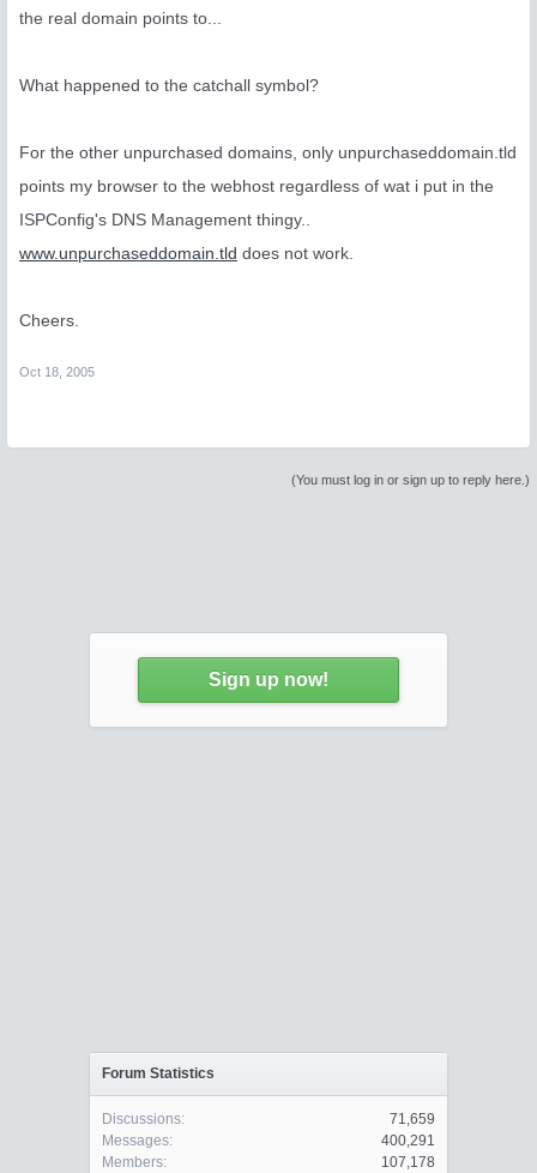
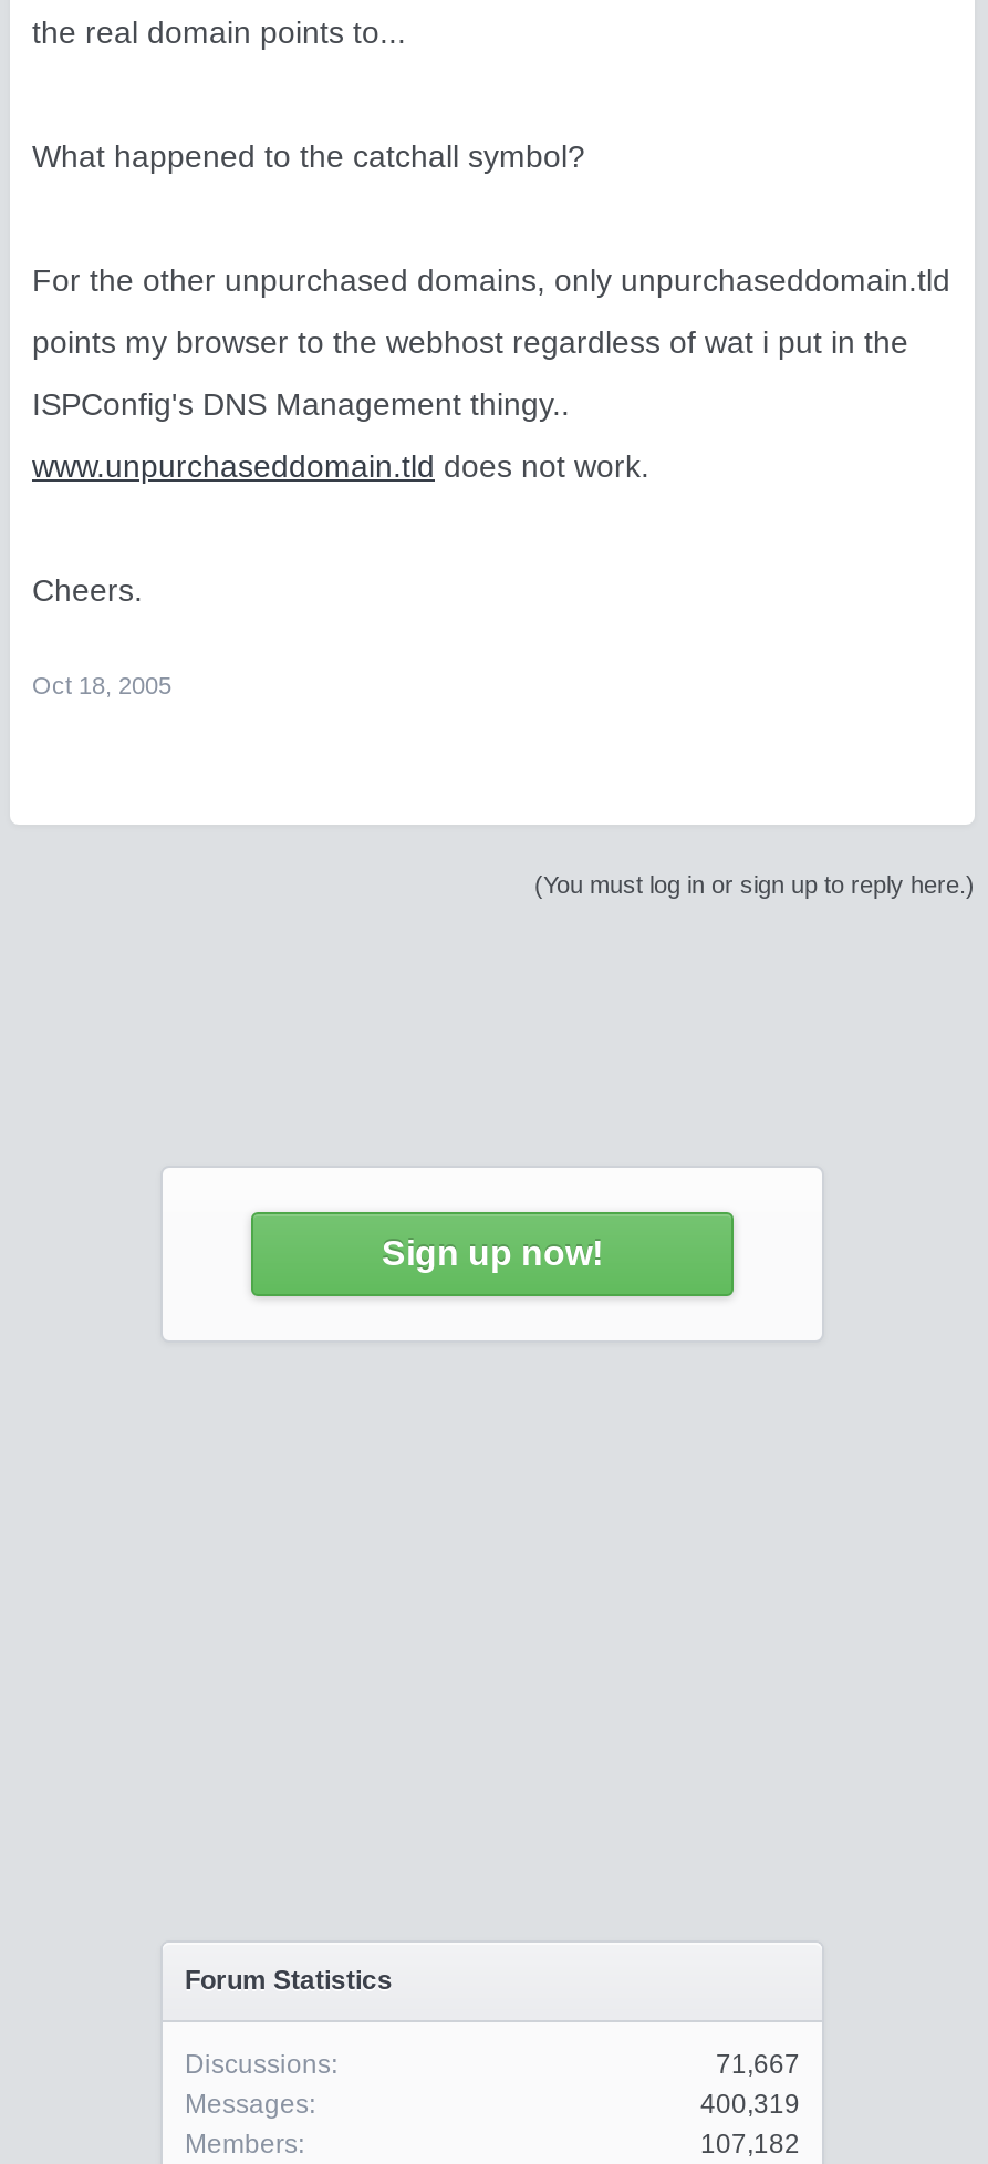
- 71,659
+ 71,667

- 400,291
+ 400,319

- 107,178
+ 107,182
